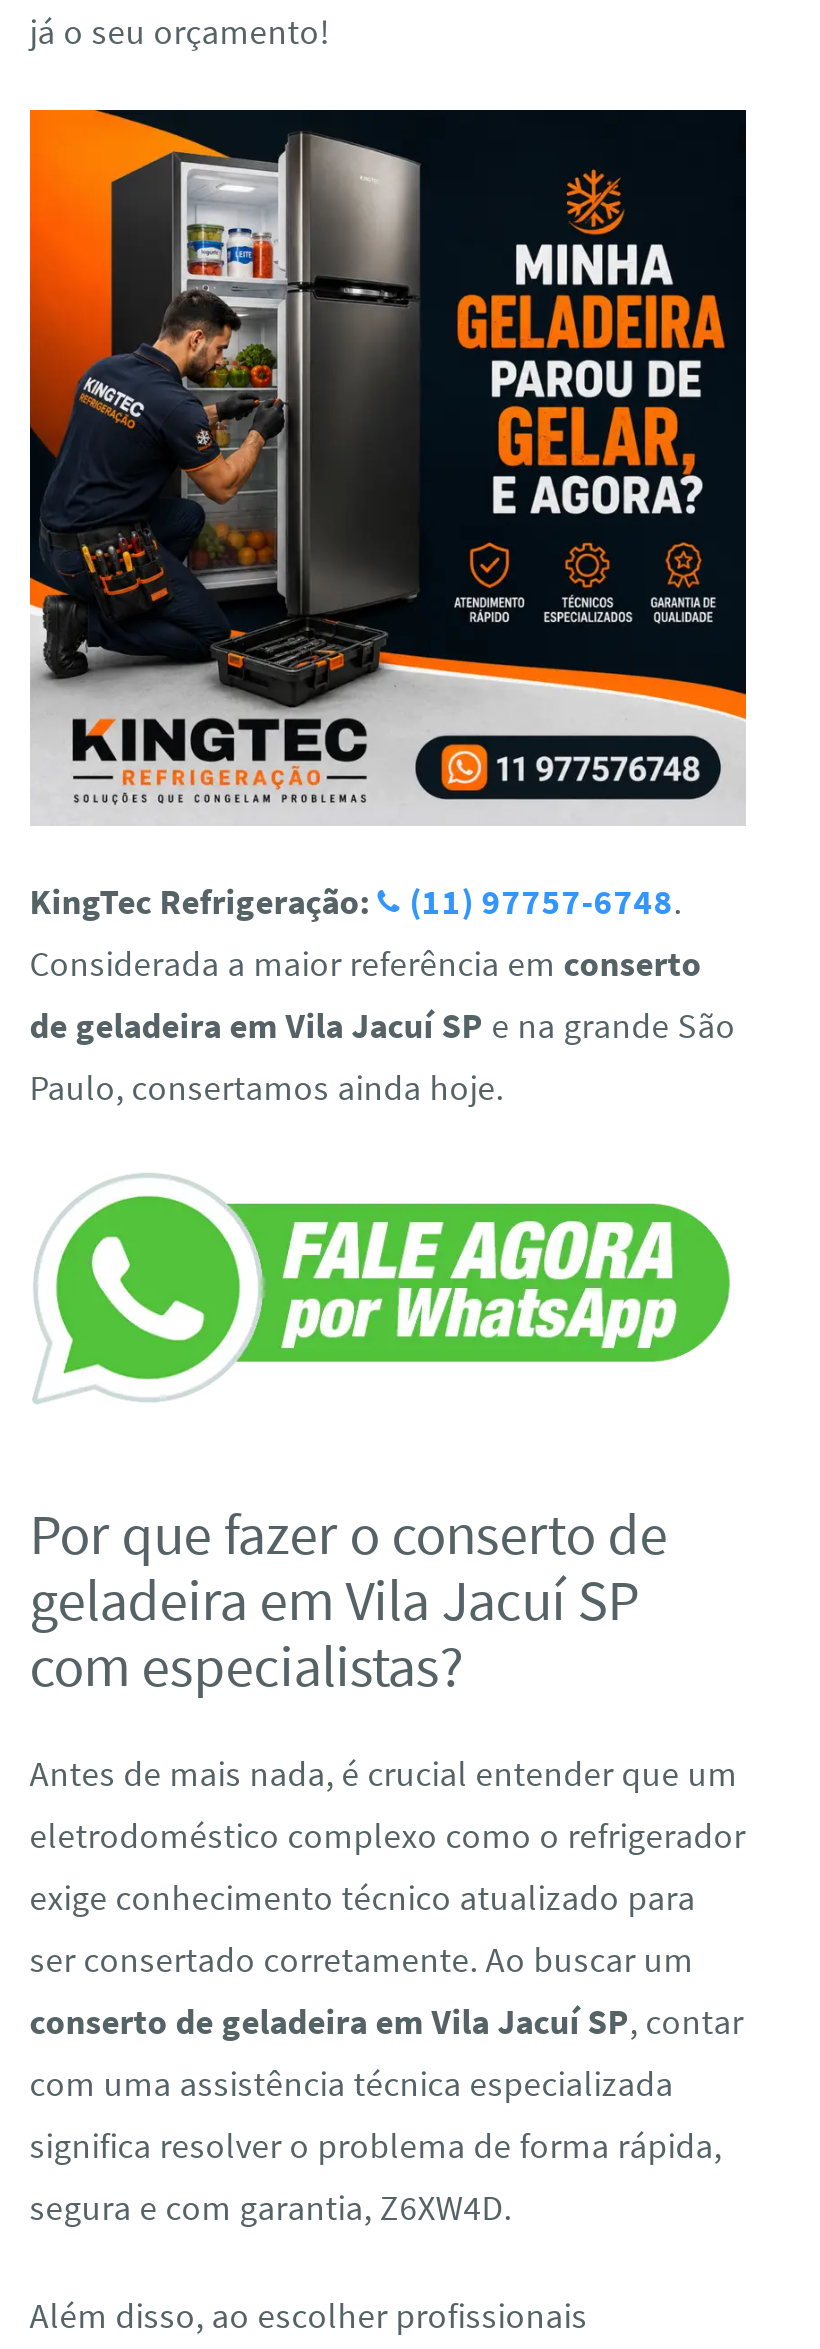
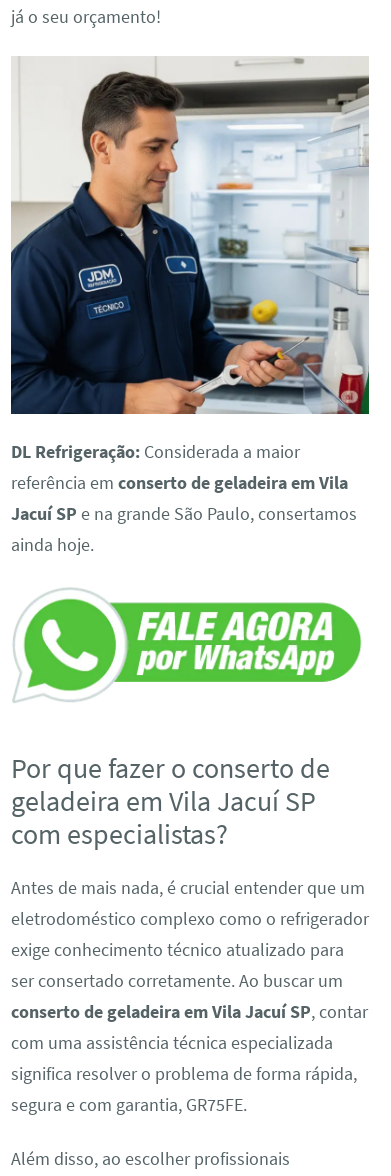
- [image]
- KingTec Refrigeração:
- (11) 97757-6748.
- Considerada a maior referência em conserto
- de geladeira em Vila Jacuí SP e na grande São
- Paulo, consertamos ainda hoje.
+ [image]
+ DL Refrigeração: Considerada a maior
+ referência em conserto de geladeira em Vila
+ Jacuí SP e na grande São Paulo, consertamos
+ ainda hoje.

- segura e com garantia, Z6XW4D.
+ segura e com garantia, GR75FE.
